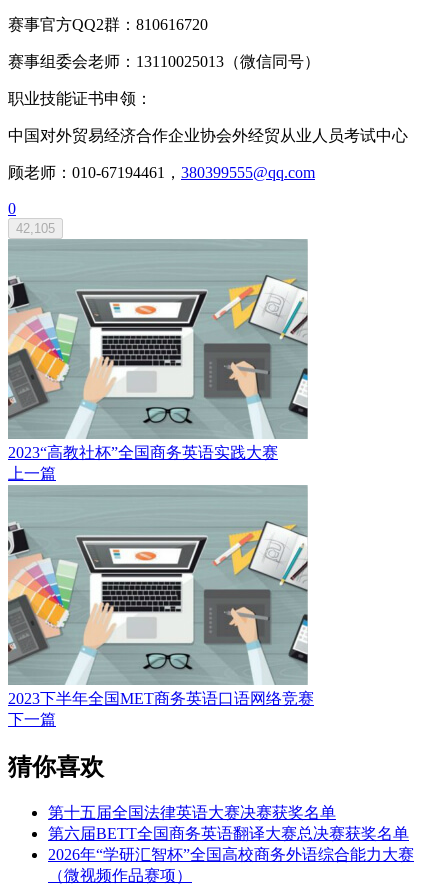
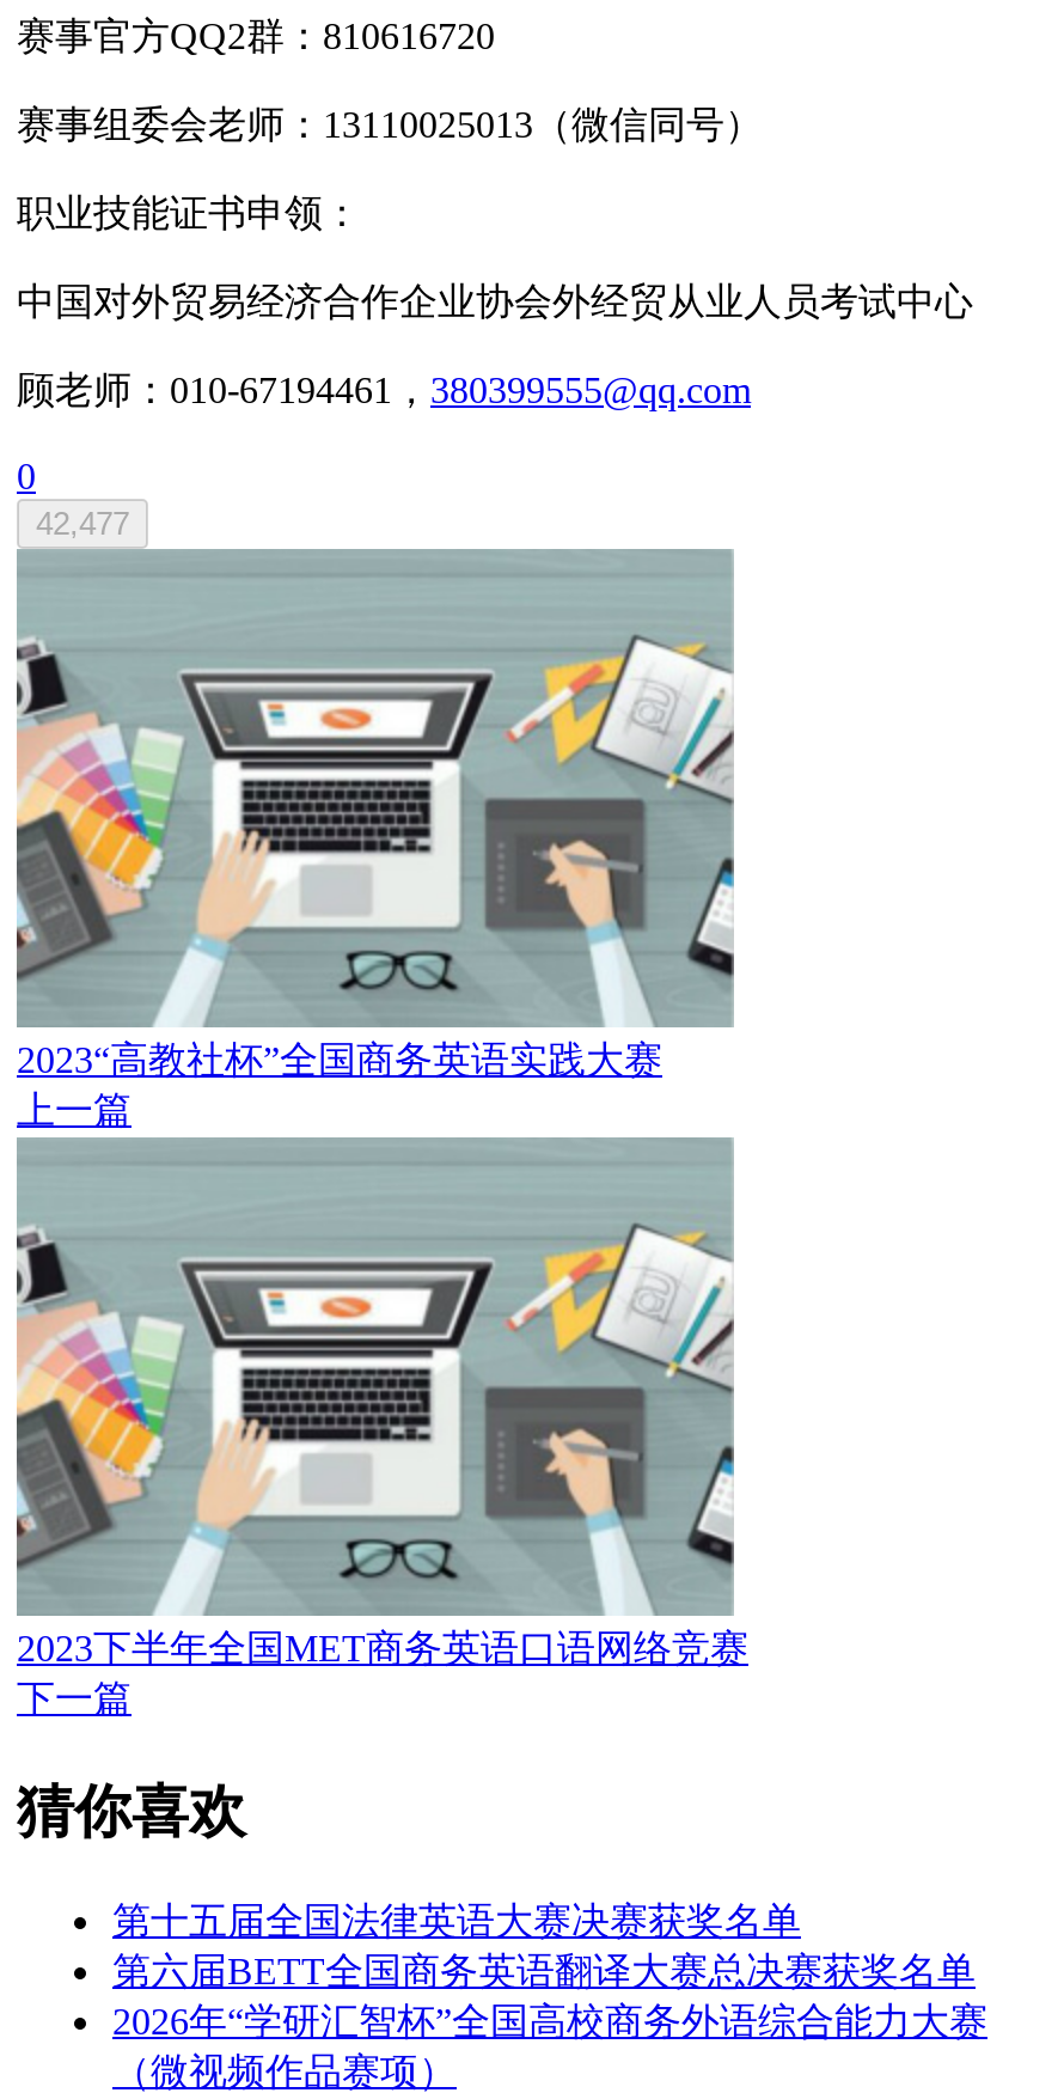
- 42,105
+ 42,477
